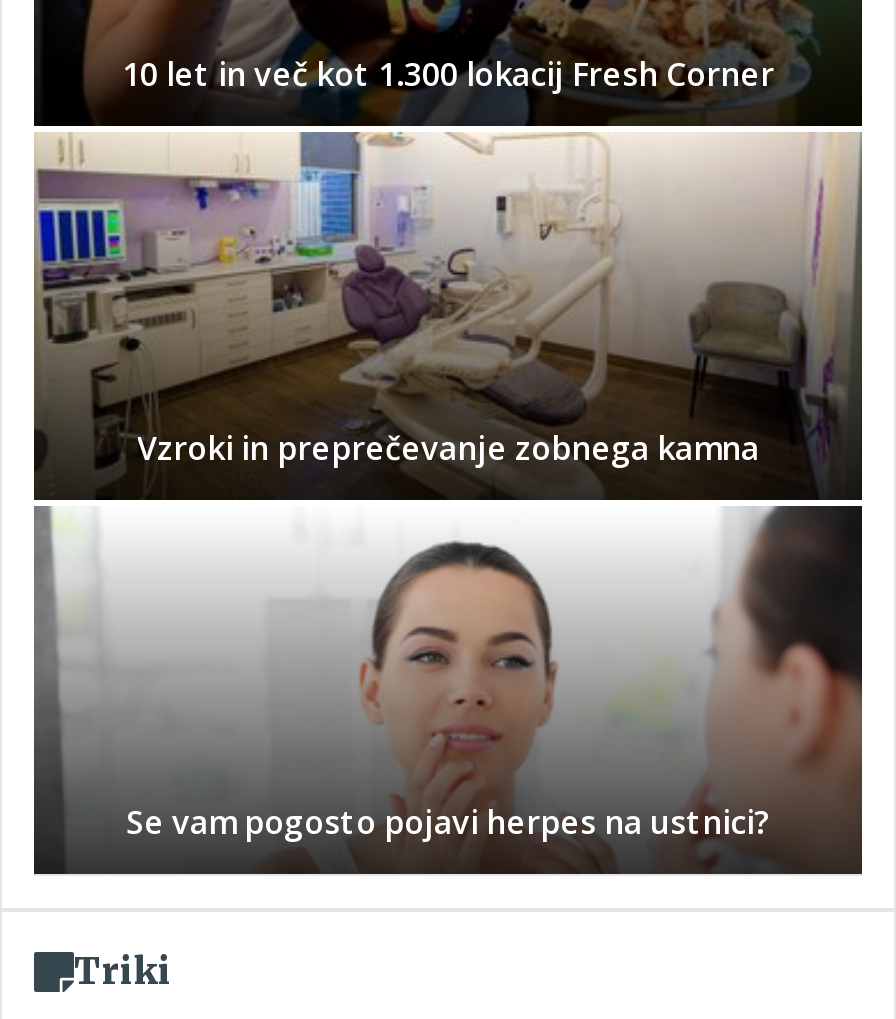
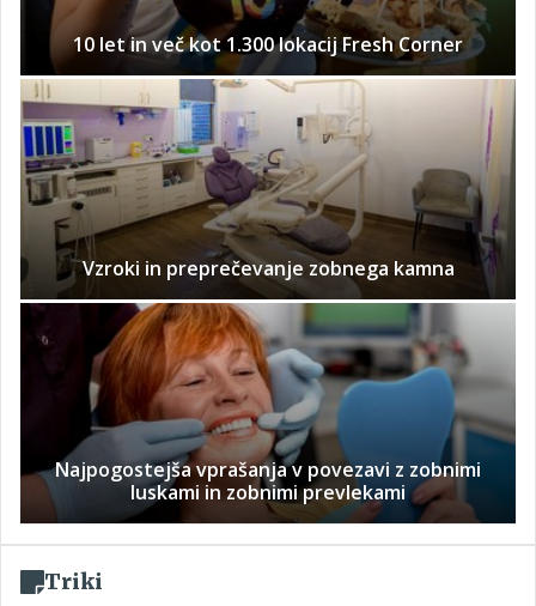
- [image]
- Se vam pogosto pojavi herpes na ustnici?
+ [image]
+ Najpogostejša vprašanja v povezavi z zobnimi
+ luskami in zobnimi prevlekami
